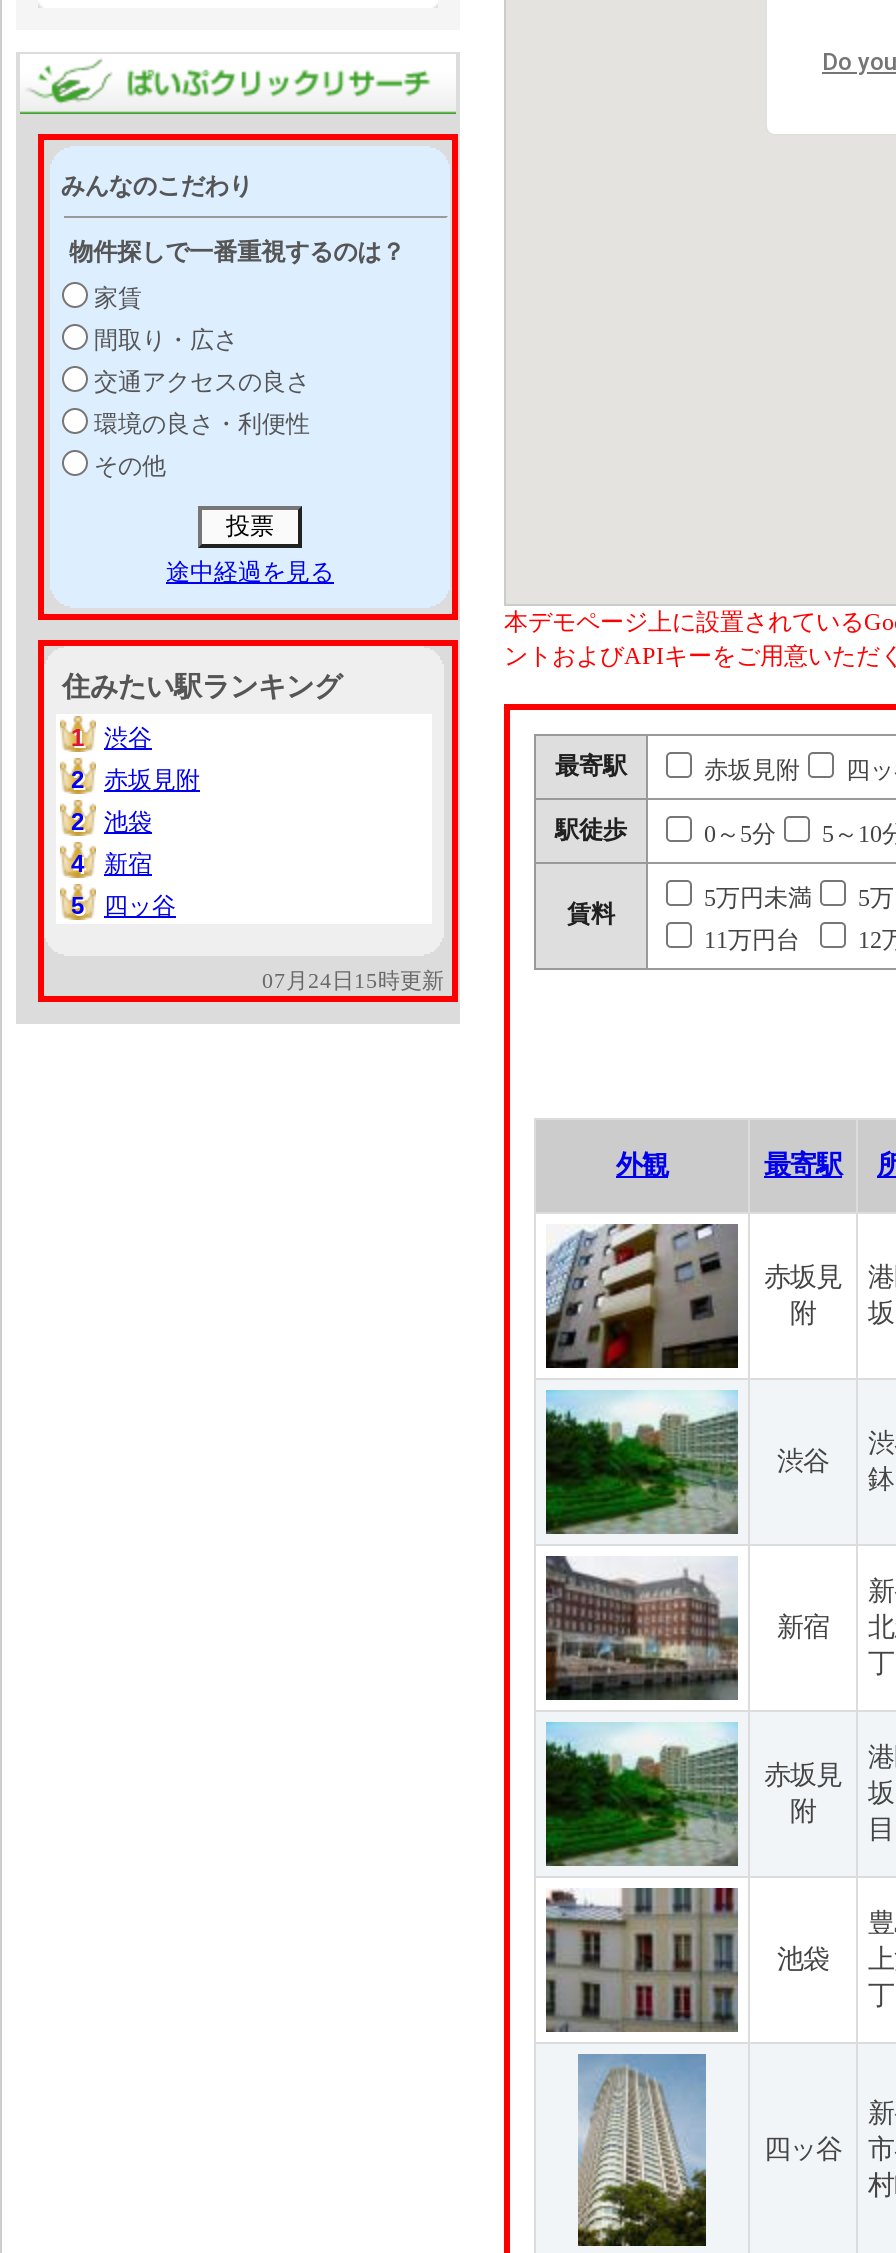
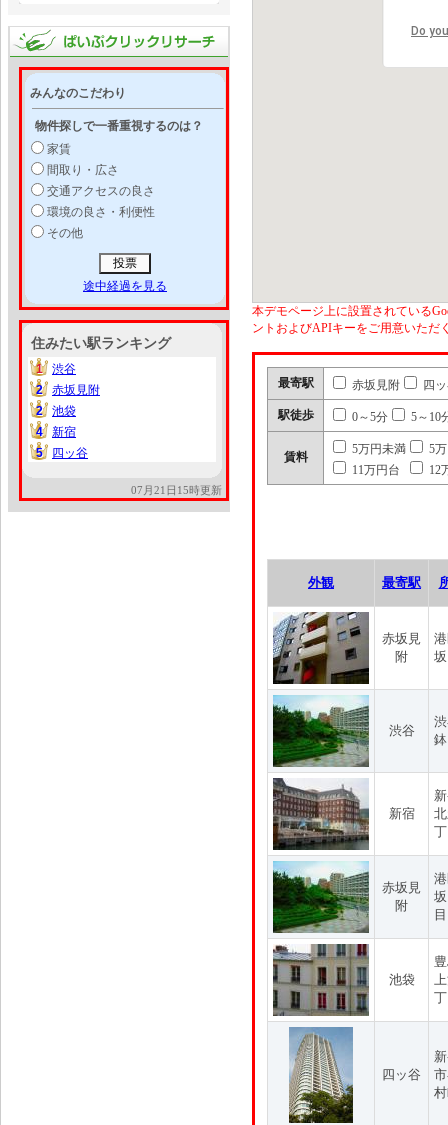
- 07月24日15時更新
+ 07月21日15時更新
